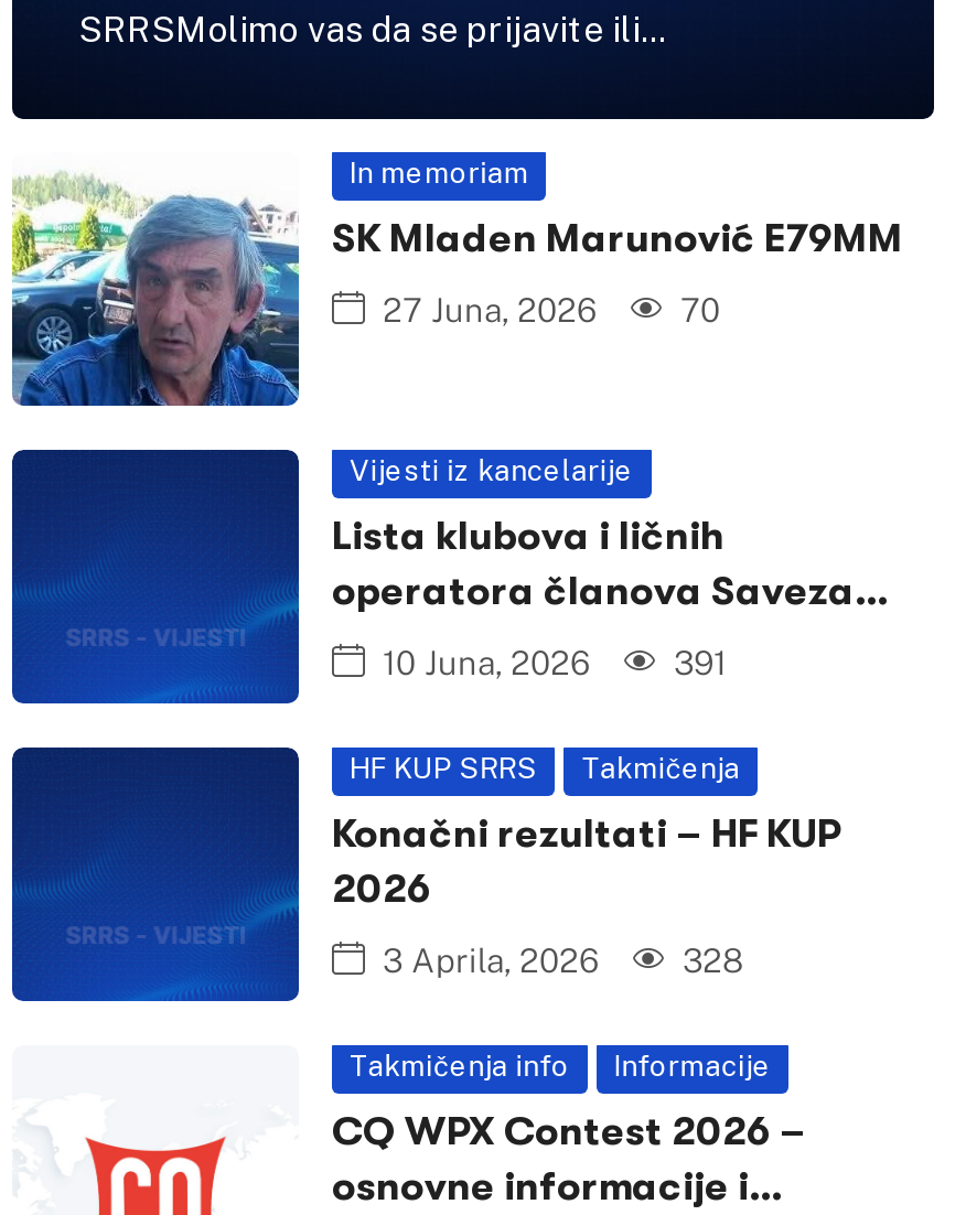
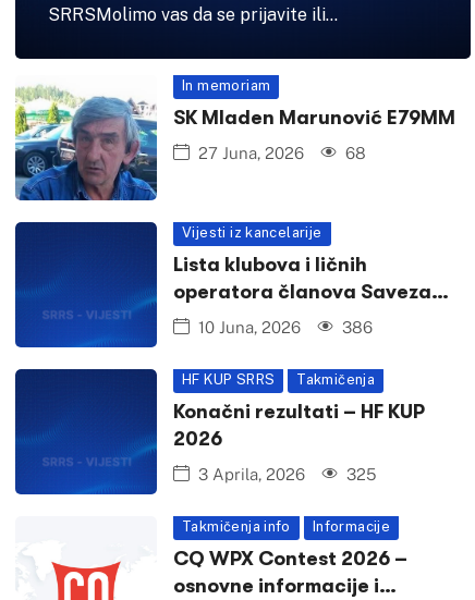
- 70
+ 68

- 391
+ 386

- 328
+ 325
